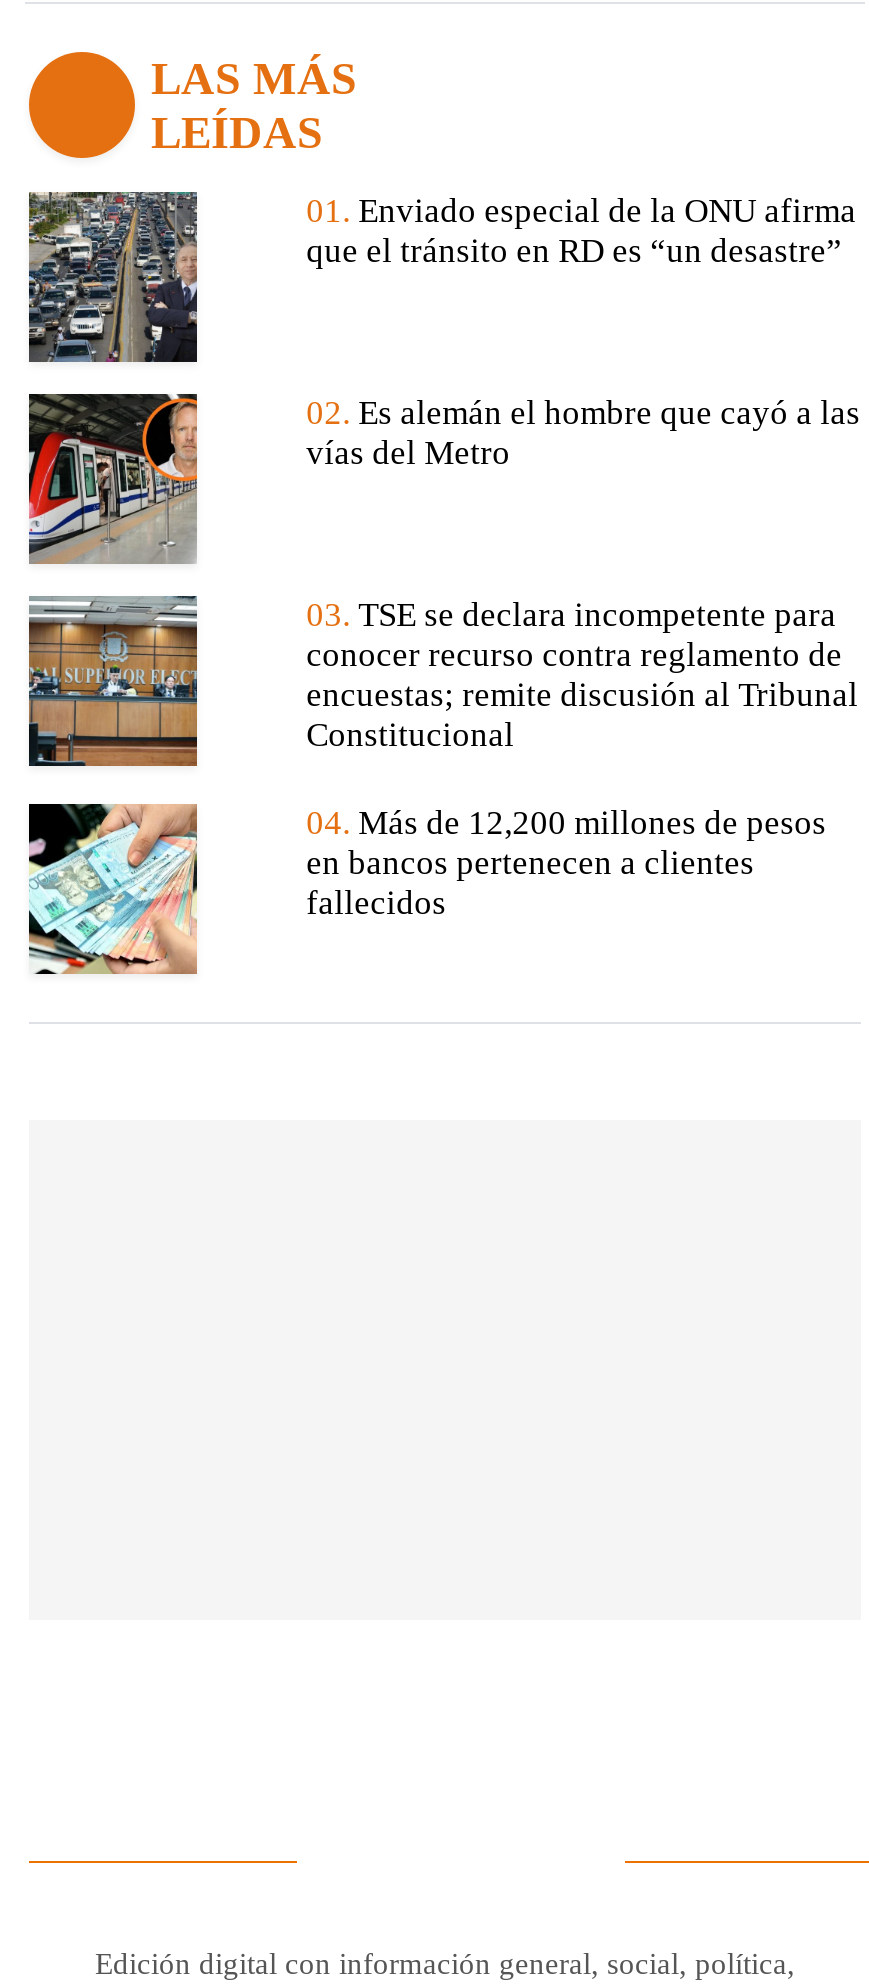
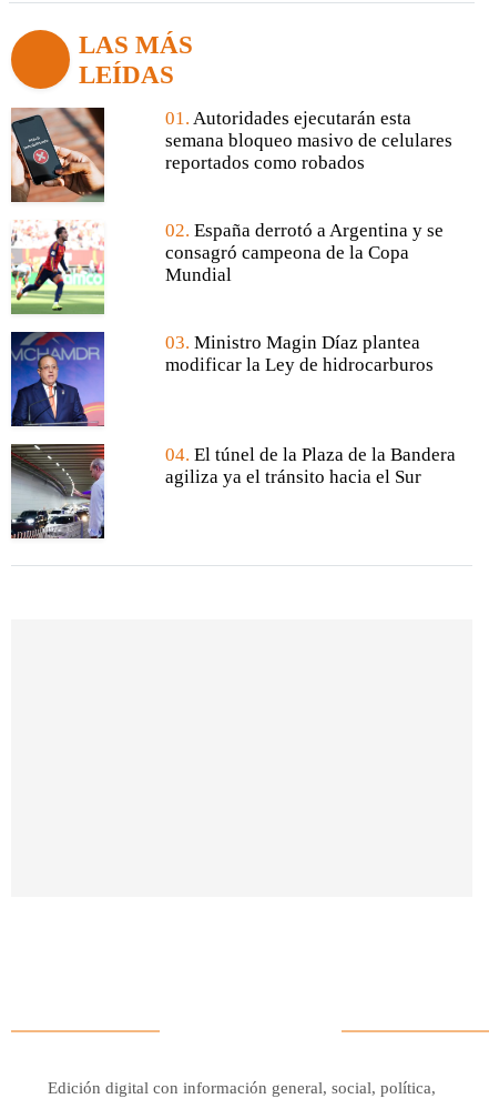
- [image]
+ [image]

- 01. Enviado especial de la ONU afirma
- que el tránsito en RD es “un desastre”
+ 01. Autoridades ejecutarán esta
+ semana bloqueo masivo de celulares
+ reportados como robados

- [image]
+ [image]

- 02. Es alemán el hombre que cayó a las
- vías del Metro
+ 02. España derrotó a Argentina y se
+ consagró campeona de la Copa
+ Mundial

- [image]
+ [image]

- 03. TSE se declara incompetente para
- conocer recurso contra reglamento de
- encuestas; remite discusión al Tribunal
- Constitucional
+ 03. Ministro Magin Díaz plantea
+ modificar la Ley de hidrocarburos

- [image]
+ [image]

- 04. Más de 12,200 millones de pesos
- en bancos pertenecen a clientes
- fallecidos
+ 04. El túnel de la Plaza de la Bandera
+ agiliza ya el tránsito hacia el Sur
